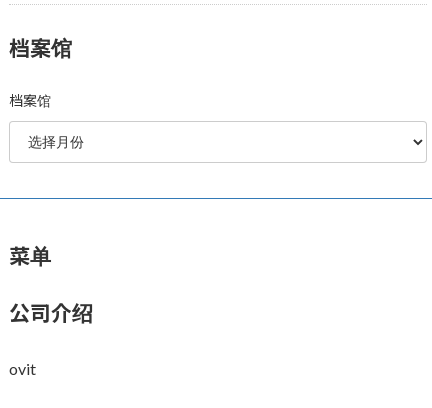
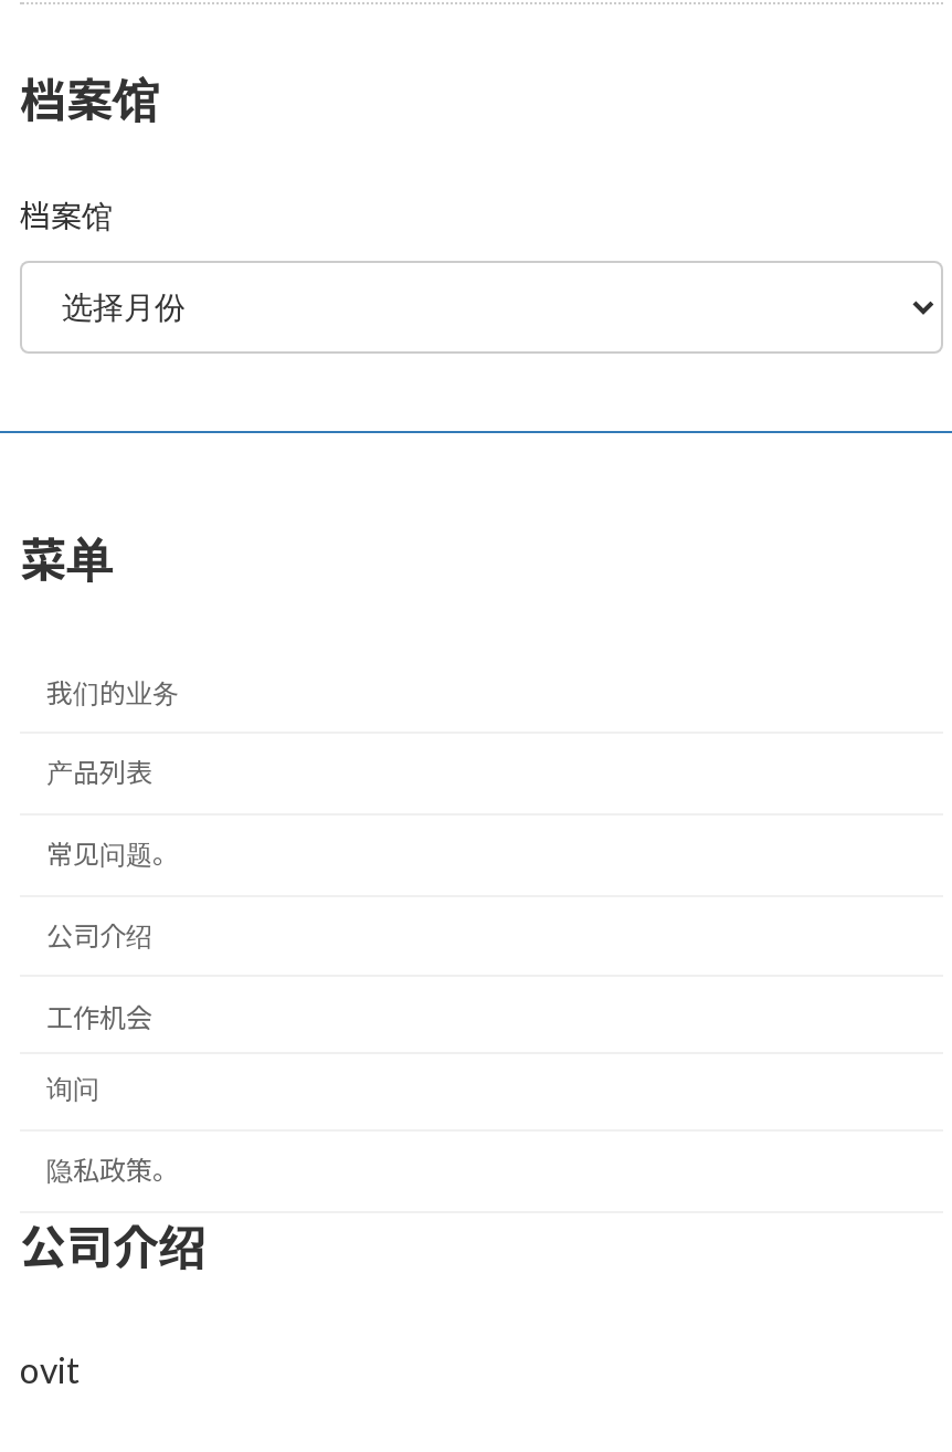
+ 我们的业务
+ 产品列表
+ 常见问题。
+ 公司介绍
+ 工作机会
+ 询问
+ 隐私政策。
